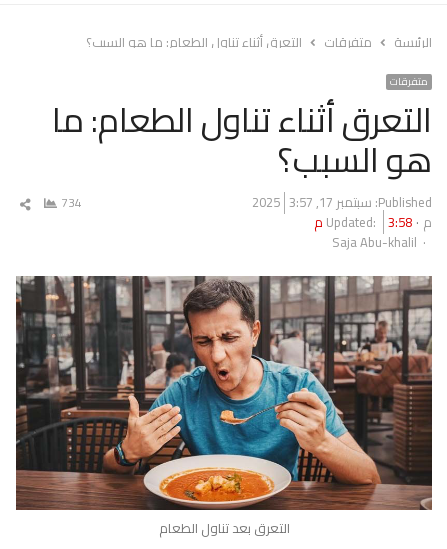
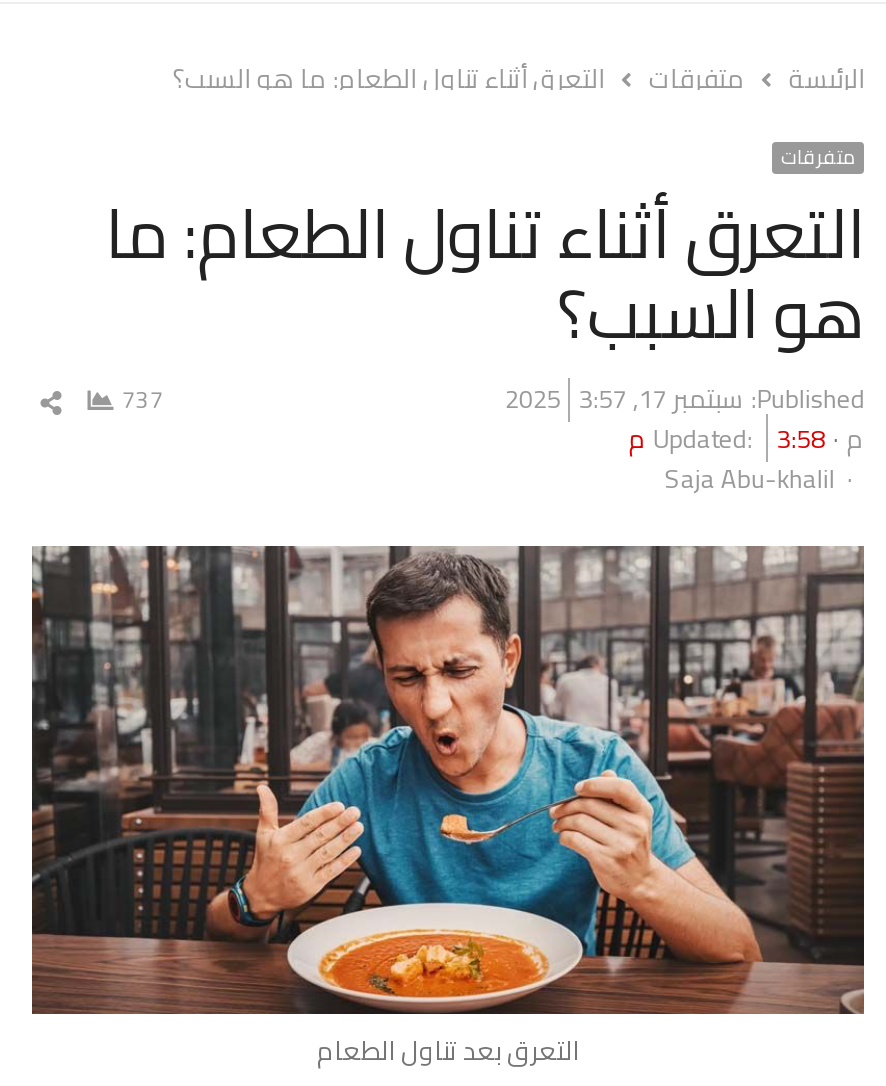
- 734
+ 737
